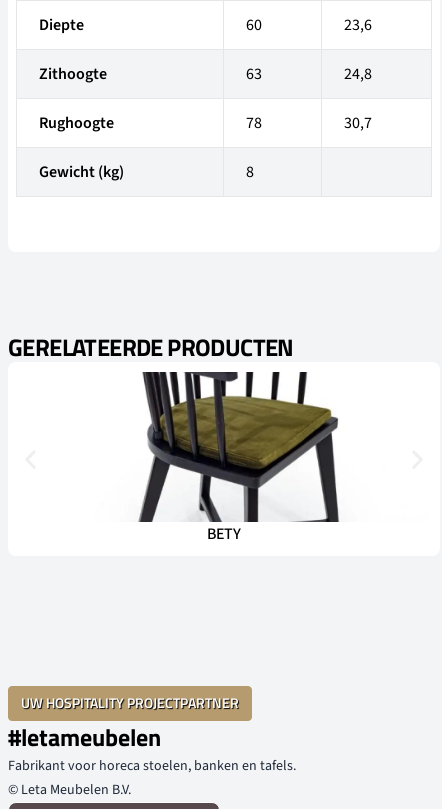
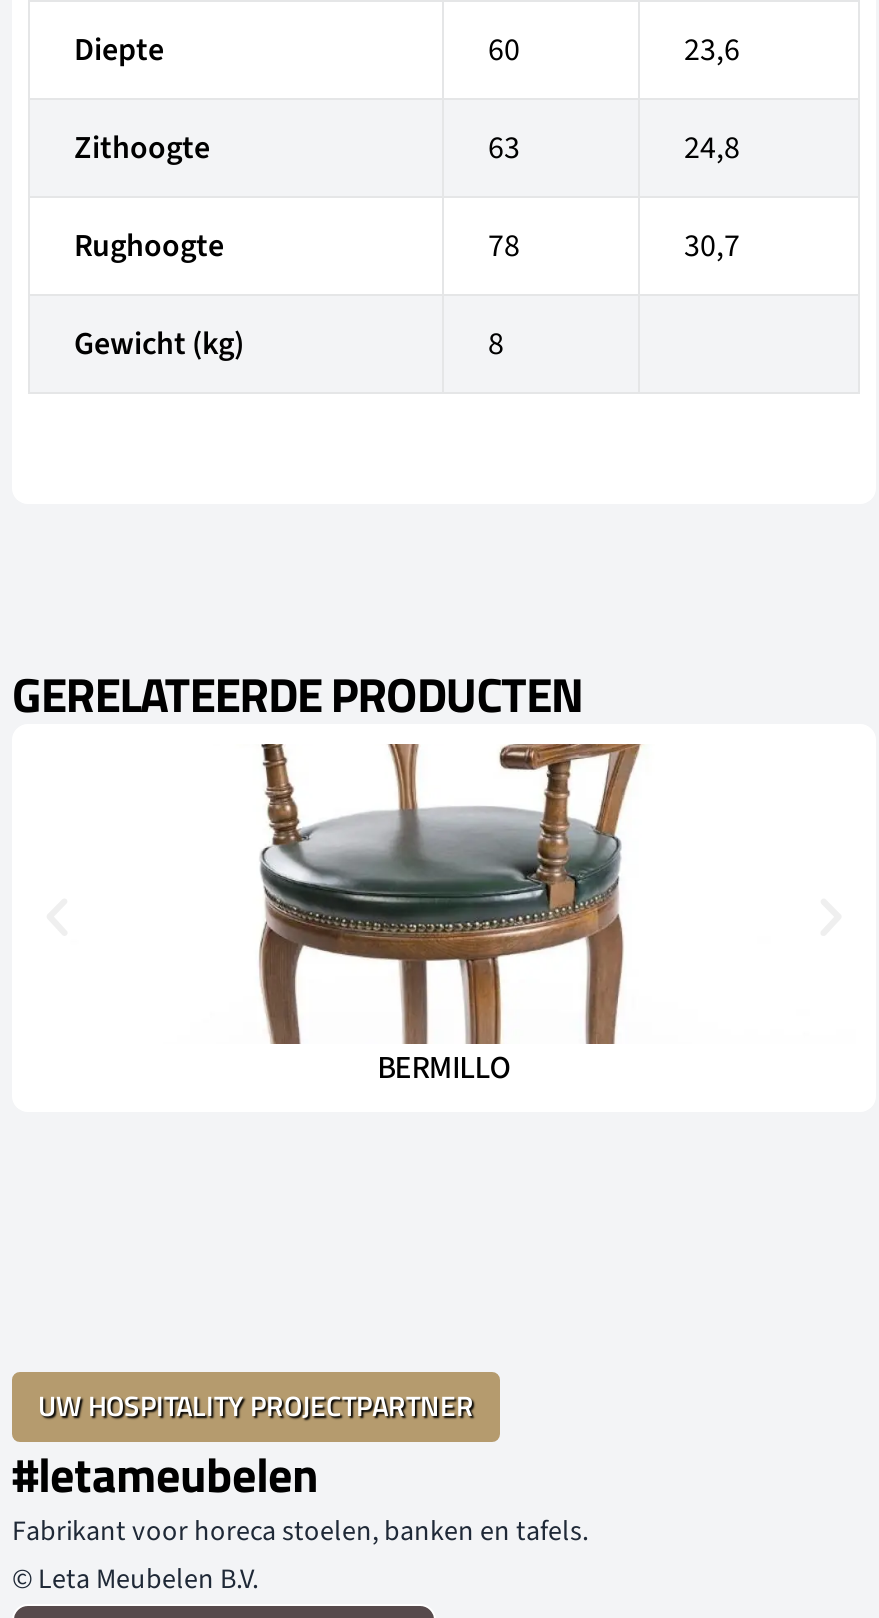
- [image]
- BETY
+ [image]
+ BERMILLO
